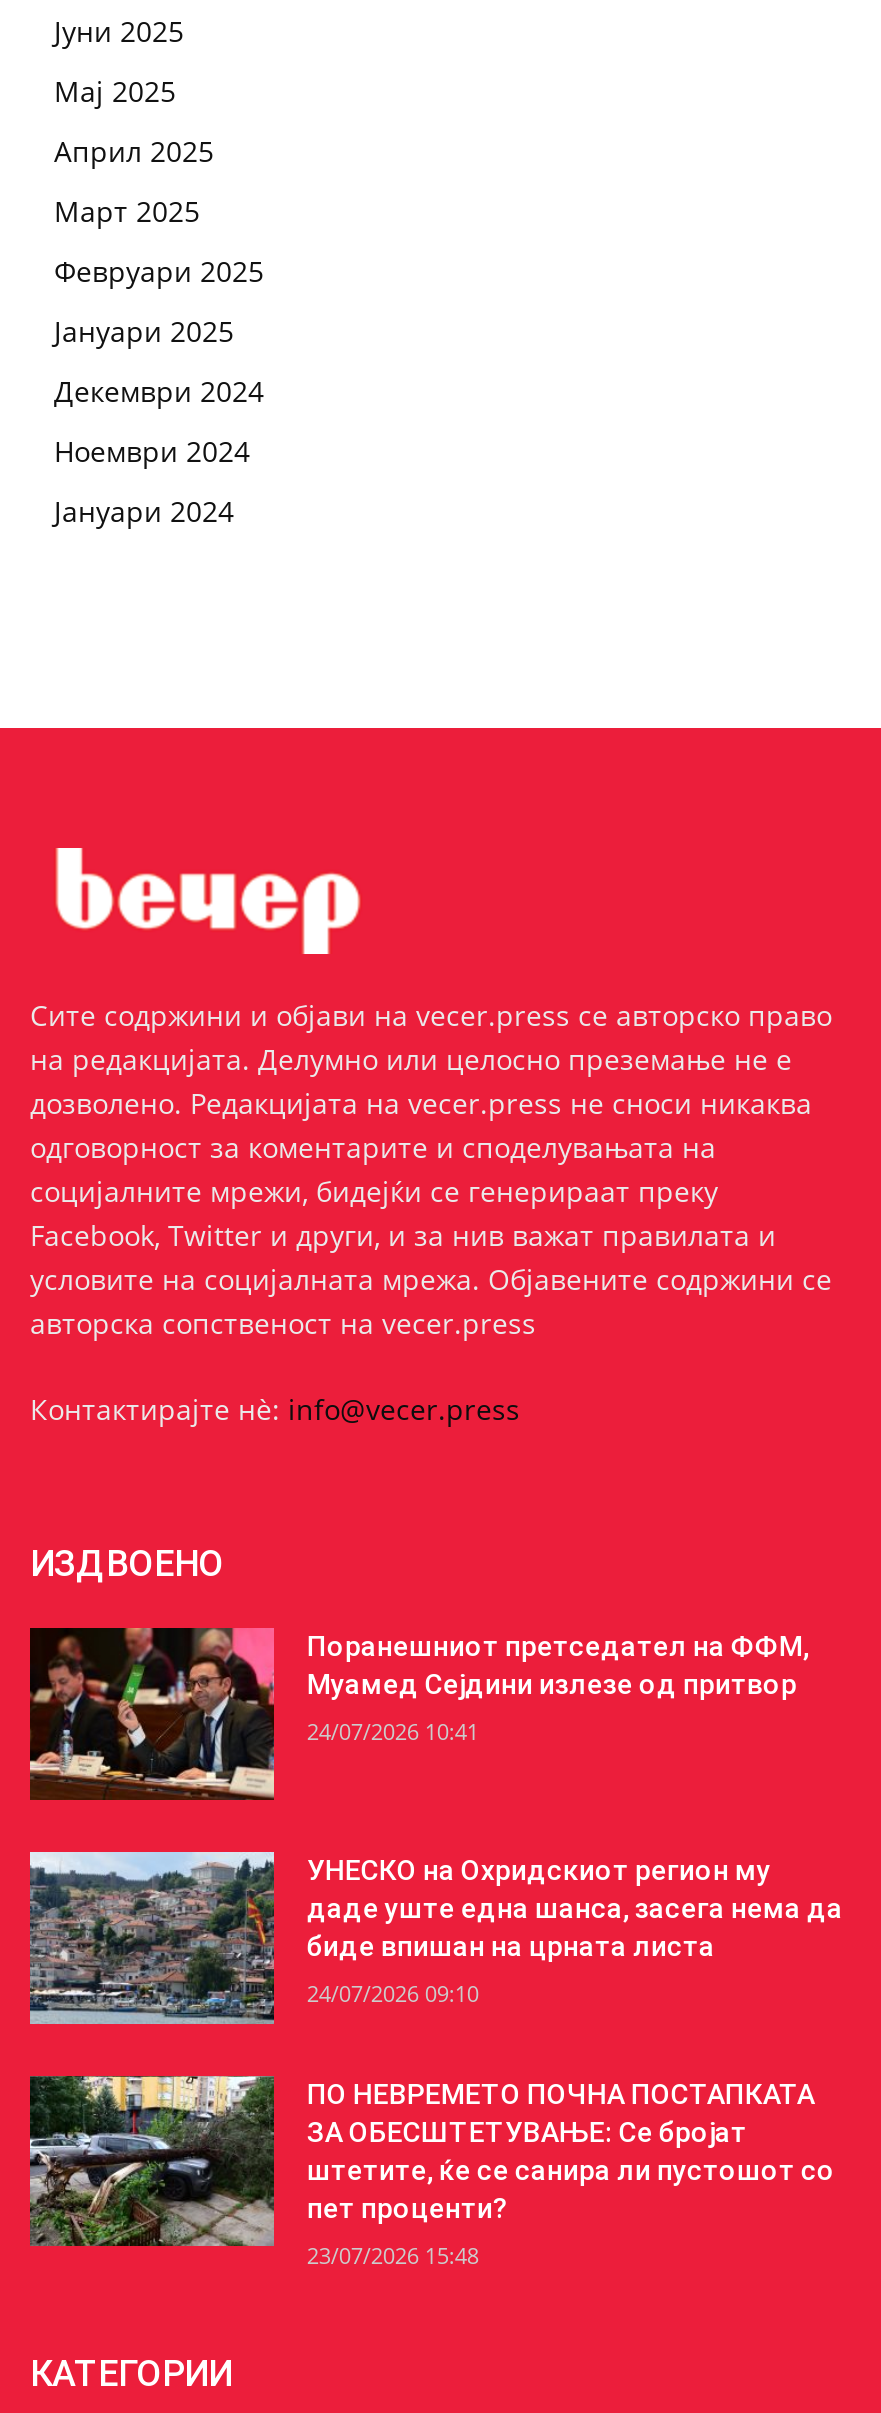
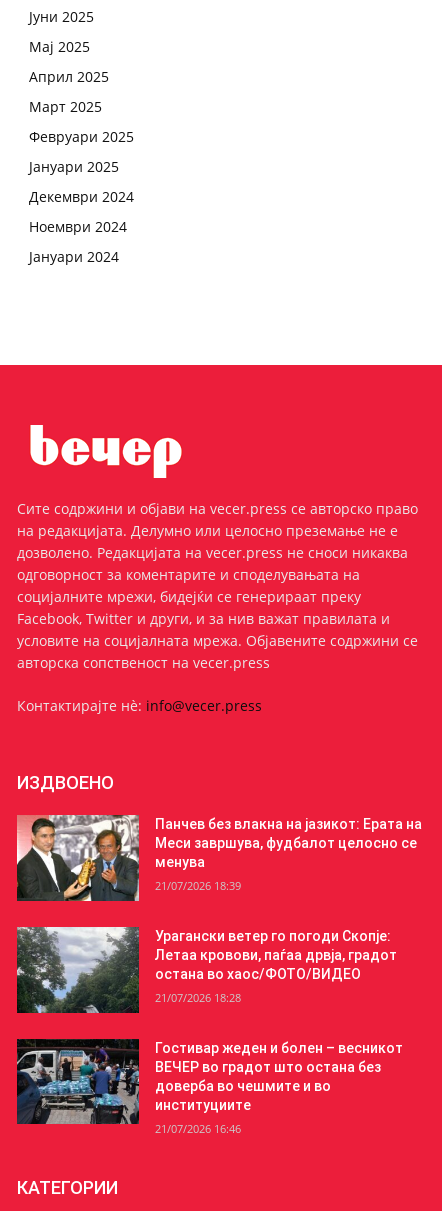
- [image]
- Поранешниот претседател на ФФМ,
- Муамед Сејдини излезе од притвор
+ [image]
+ Панчев без влакна на јазикот: Ерата на
+ Меси завршува, фудбалот целосно се
+ менува

- 24/07/2026 10:41
+ 21/07/2026 18:39

- [image]
- УНЕСКО на Охридскиот регион му
- даде уште една шанса, засега нема да
- биде впишан на црната листа
+ [image]
+ Урагански ветер го погоди Скопје:
+ Летаа кровови, паѓаа дрвја, градот
+ остана во хаос/ФОТО/ВИДЕО

- 24/07/2026 09:10
+ 21/07/2026 18:28

- [image]
- ПО НЕВРЕМЕТО ПОЧНА ПОСТАПКАТА
- ЗА ОБЕСШТЕТУВАЊЕ: Се бројат
- штетите, ќе се санира ли пустошот со
- пет проценти?
+ [image]
+ Гостивар жеден и болен – весникот
+ ВЕЧЕР во градот што остана без
+ доверба во чешмите и во
+ институциите

- 23/07/2026 15:48
+ 21/07/2026 16:46
